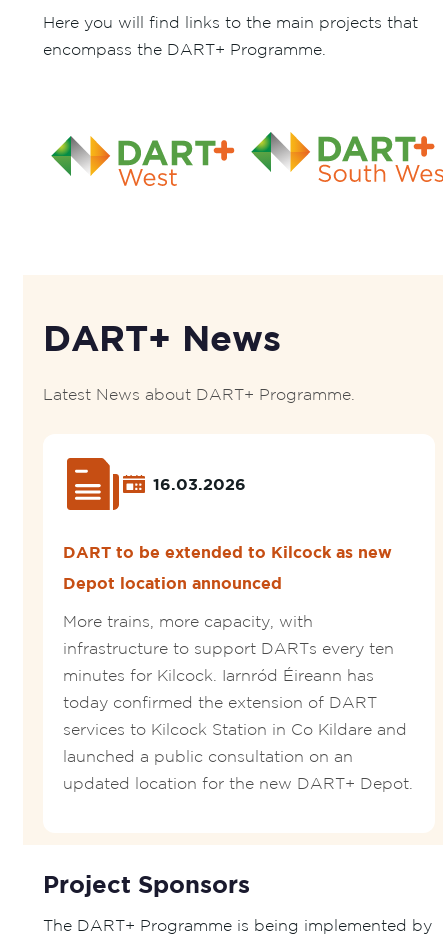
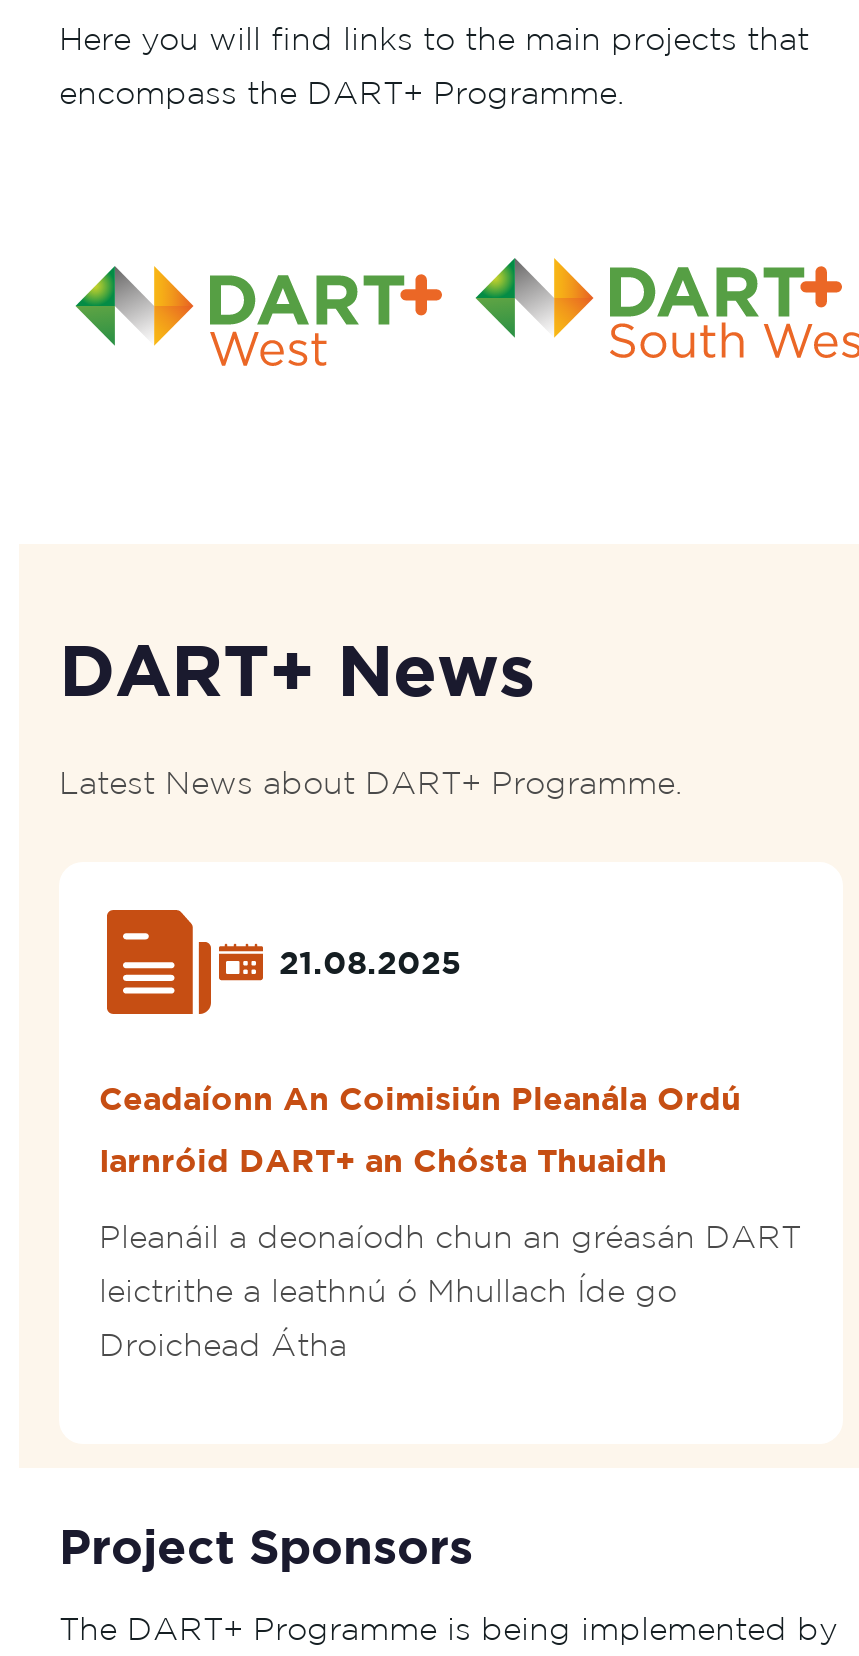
- 16.03.2026
+ 21.08.2025

- DART to be extended to Kilcock as new
- Depot location announced
- More trains, more capacity, with
- infrastructure to support DARTs every ten
- minutes for Kilcock. Iarnród Éireann has
- today confirmed the extension of DART
- services to Kilcock Station in Co Kildare and
- launched a public consultation on an
- updated location for the new DART+ Depot.
+ Ceadaíonn An Coimisiún Pleanála Ordú
+ Iarnróid DART+ an Chósta Thuaidh
+ Pleanáil a deonaíodh chun an gréasán DART
+ leictrithe a leathnú ó Mhullach Íde go
+ Droichead Átha
